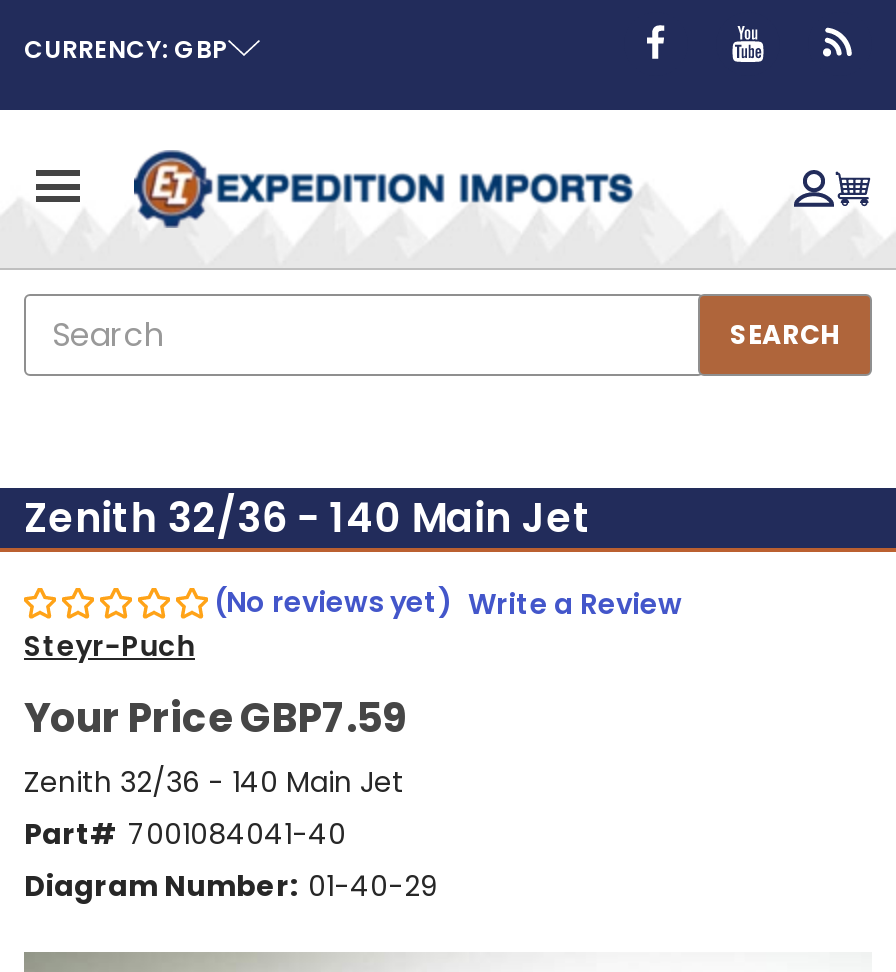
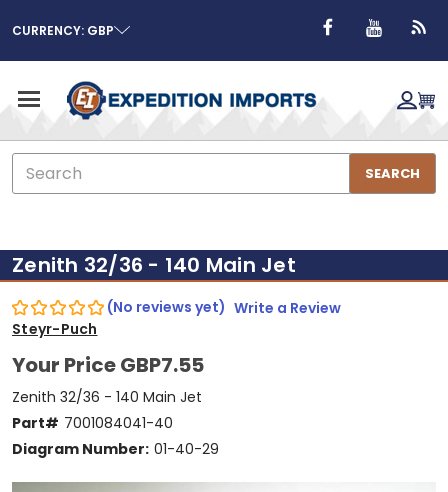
- Your PriceGBP7.59
+ Your PriceGBP7.55
